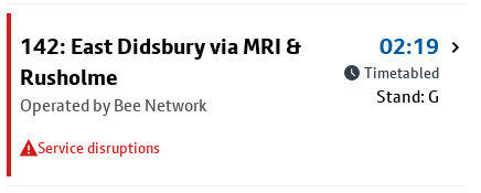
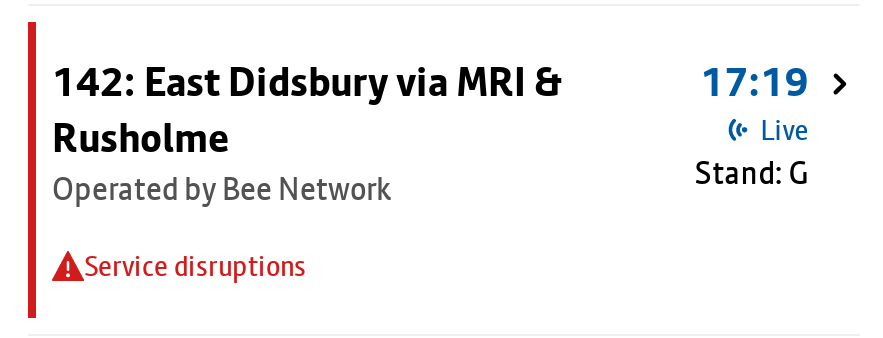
- 02:19
- Timetabled
+ 17:19
+ Live
